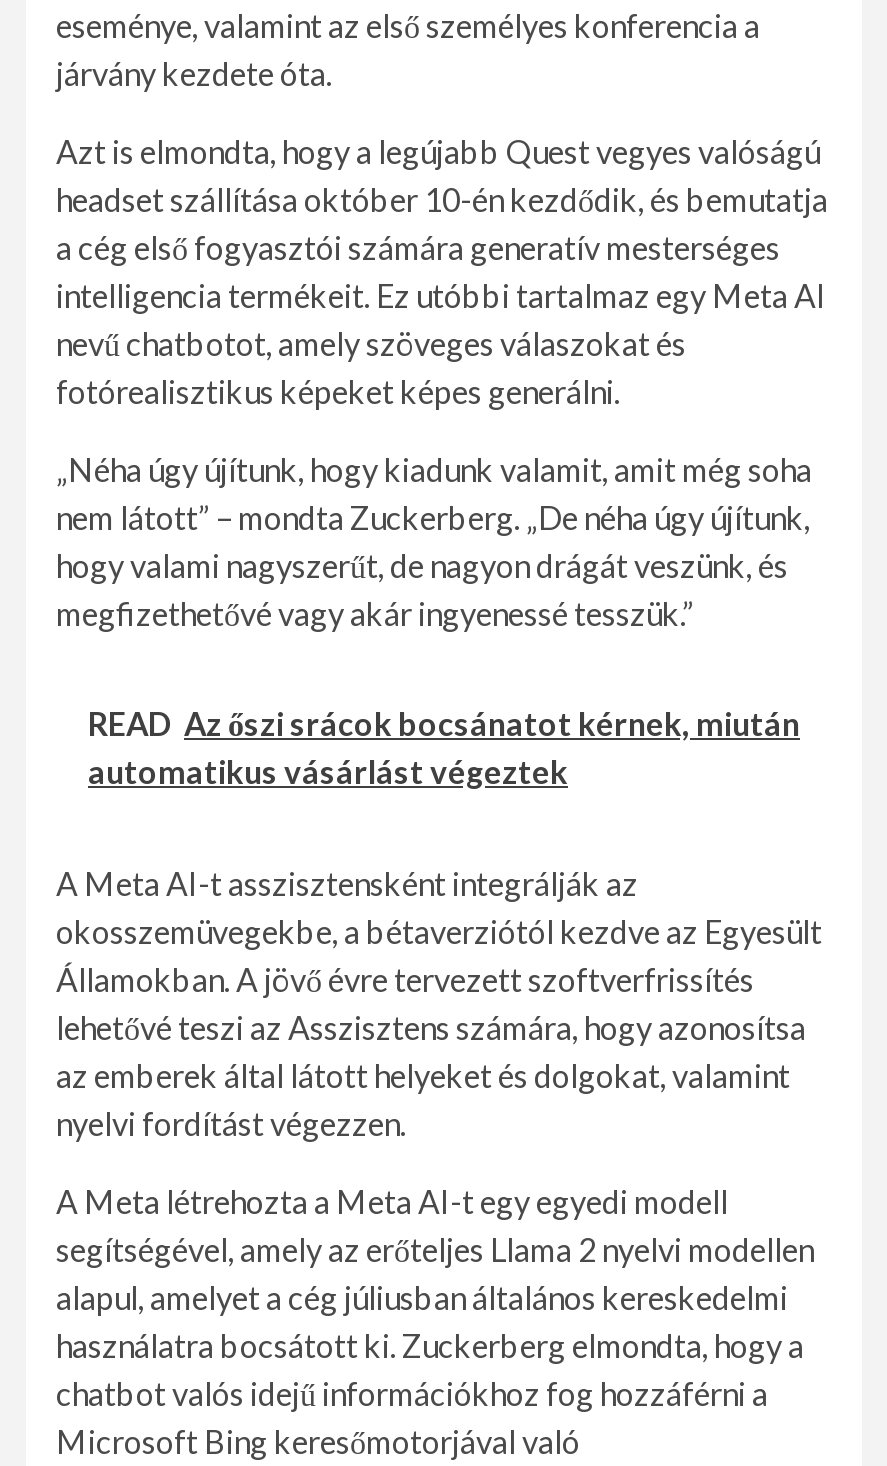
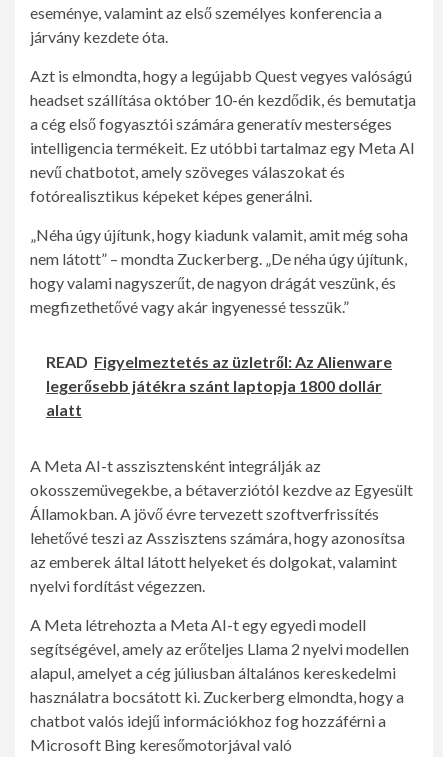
- READ Az őszi srácok bocsánatot kérnek, miután
- automatikus vásárlást végeztek
+ READ Figyelmeztetés az üzletről: Az Alienware
+ legerősebb játékra szánt laptopja 1800 dollár
+ alatt
